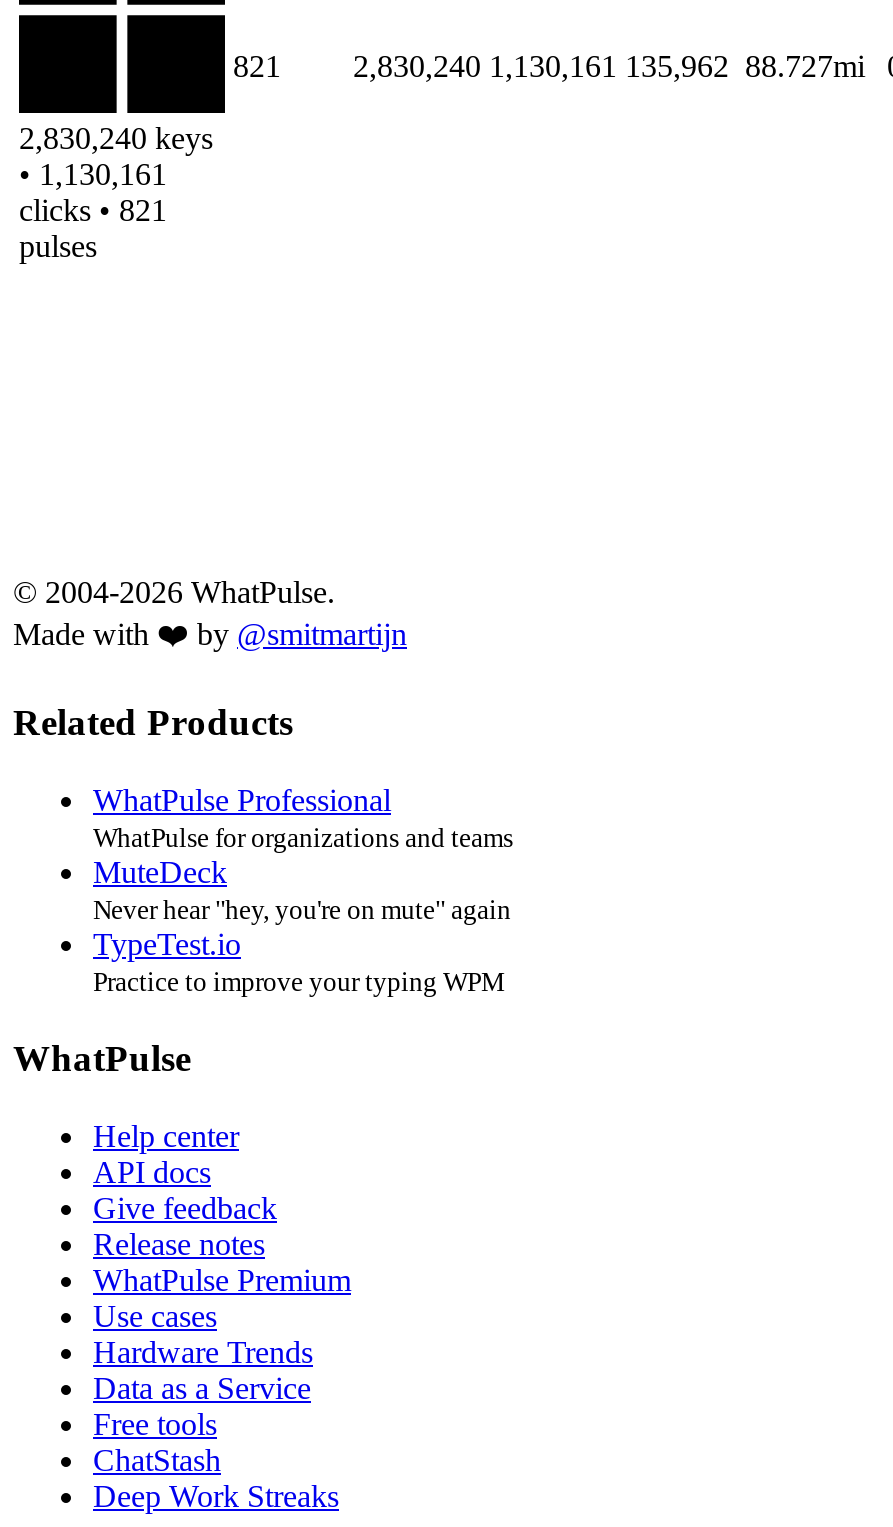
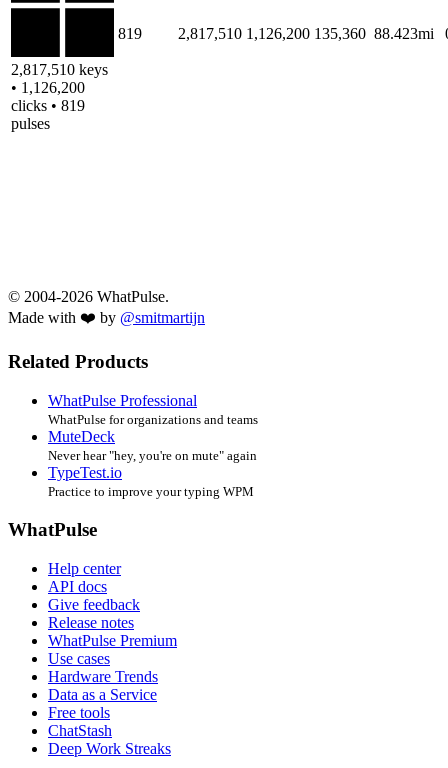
- 821
- 2,830,240 1,130,161 135,962 88.727mi
+ 819
+ 2,817,510 1,126,200 135,360 88.423mi

- 2,830,240 keys
+ 2,817,510 keys

- • 1,130,161
+ • 1,126,200

- clicks • 821
+ clicks • 819
